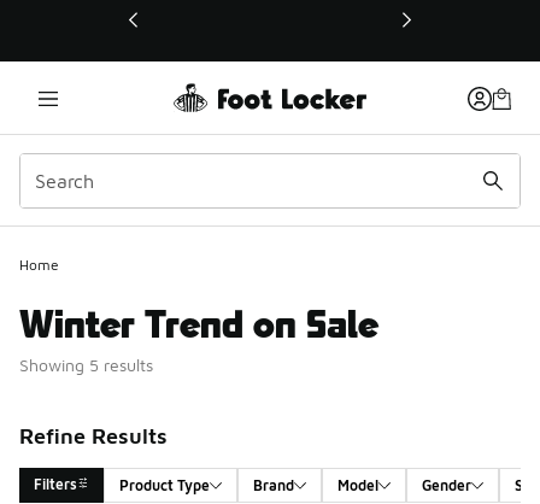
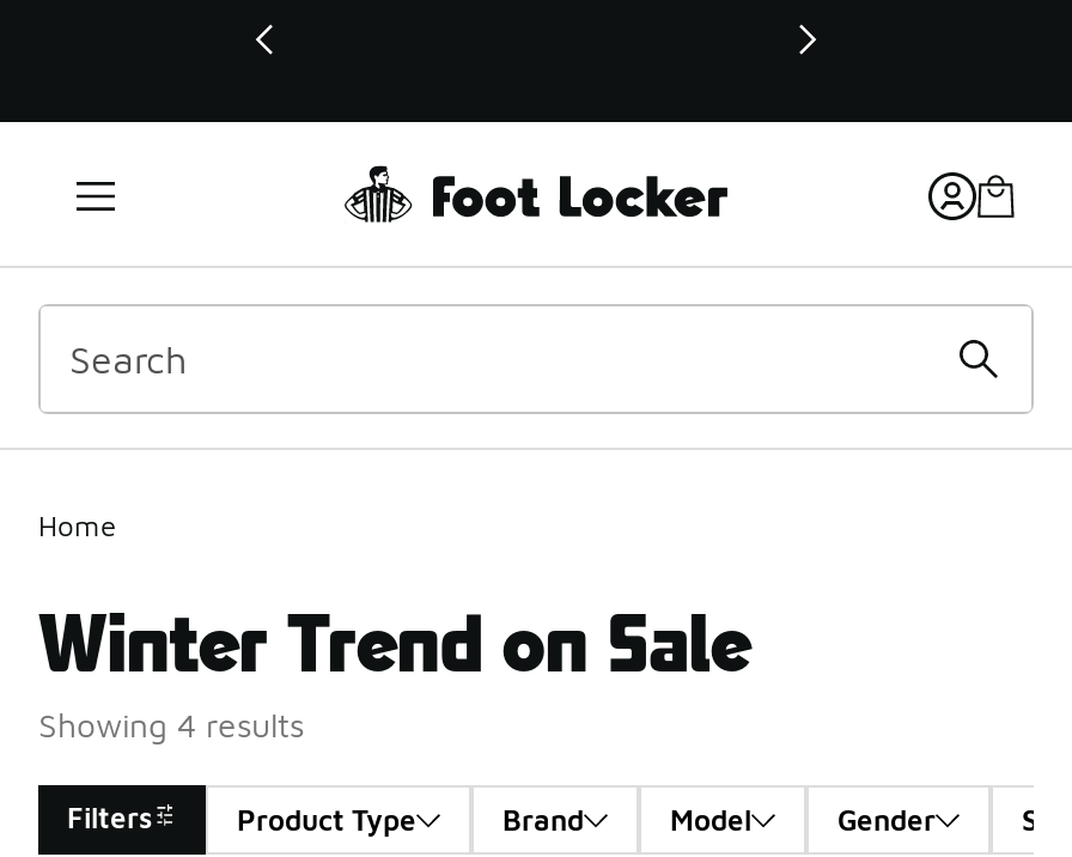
- Showing 5 results
- Refine Results
+ Showing 4 results
